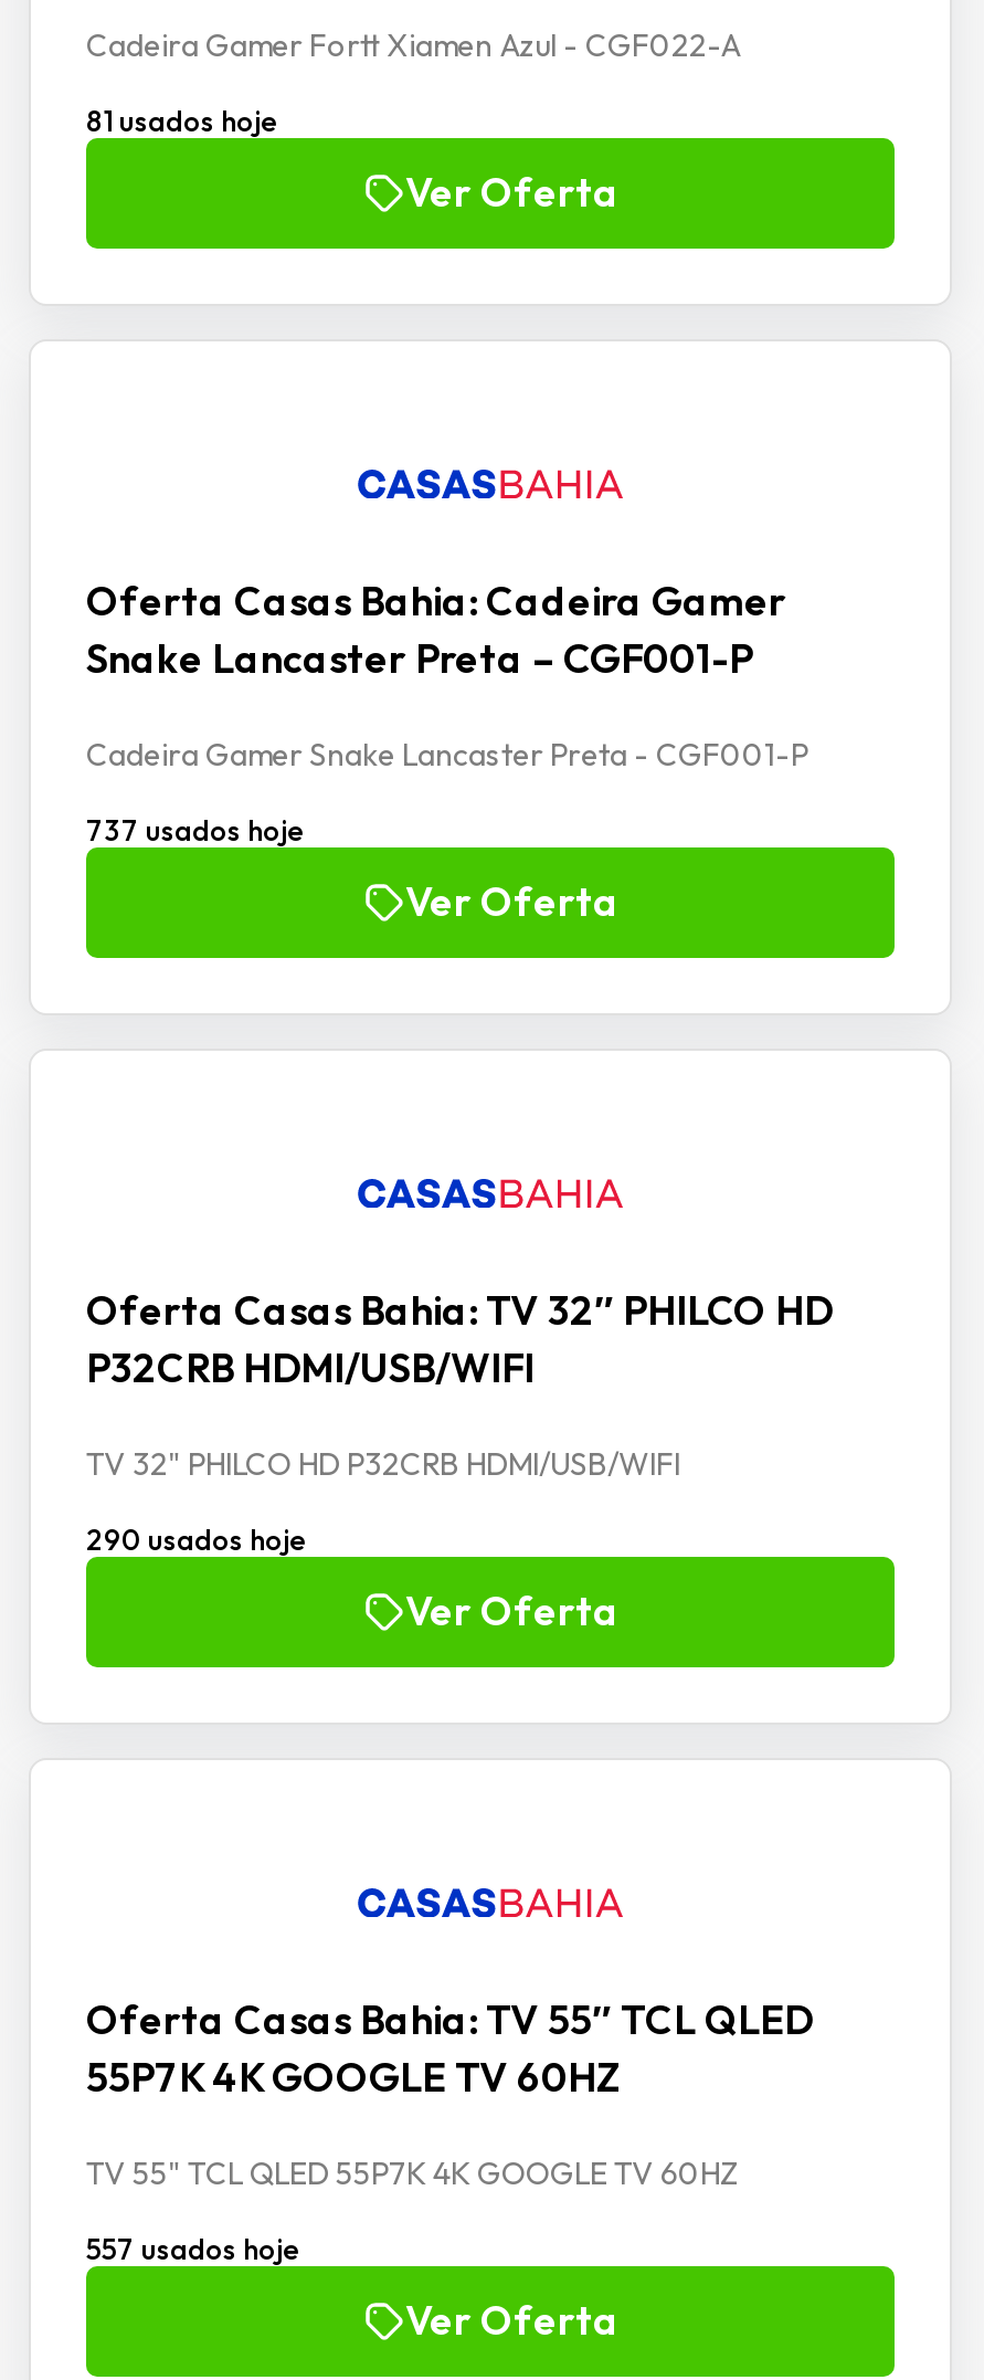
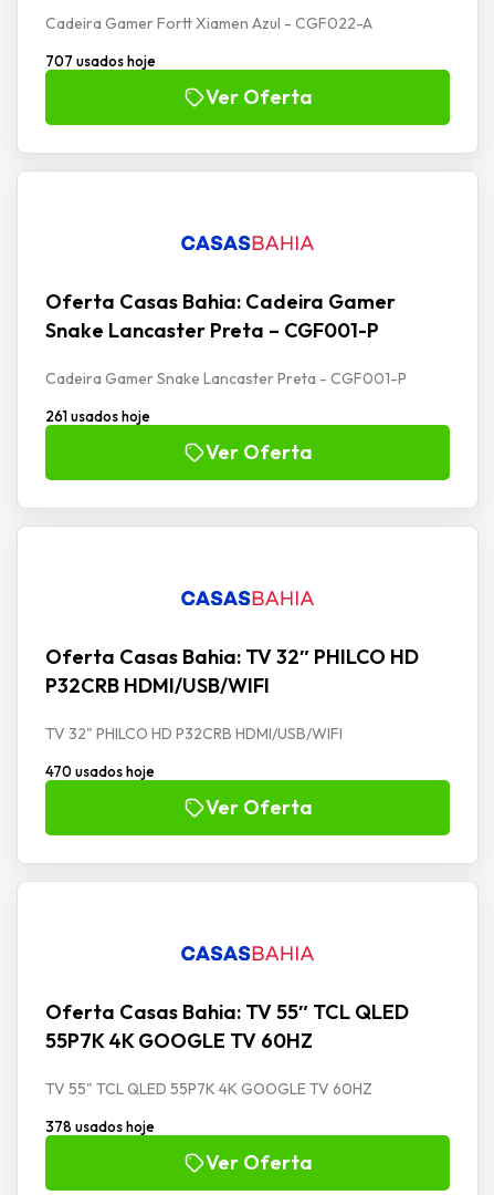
- 81 usados hoje
+ 707 usados hoje

- 737 usados hoje
+ 261 usados hoje

- 290 usados hoje
+ 470 usados hoje

- 557 usados hoje
+ 378 usados hoje
